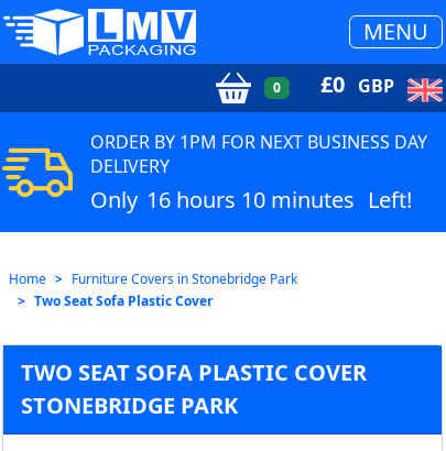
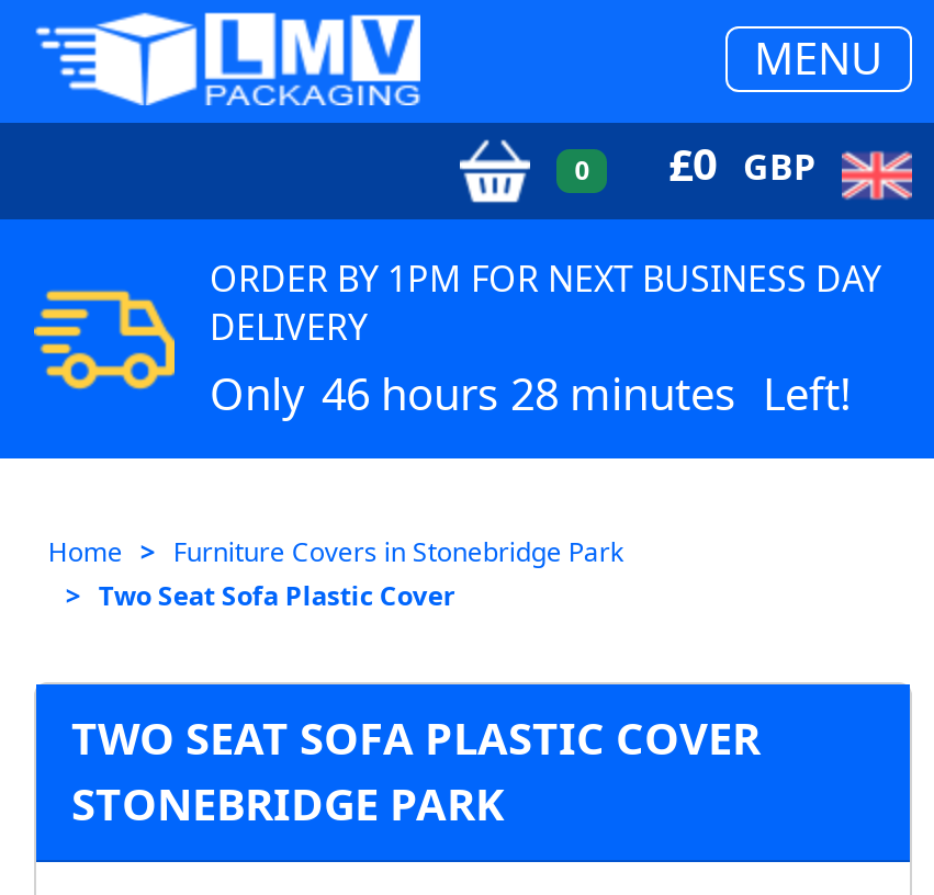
- Only 16 hours 10 minutes Left!
+ Only 46 hours 28 minutes Left!
